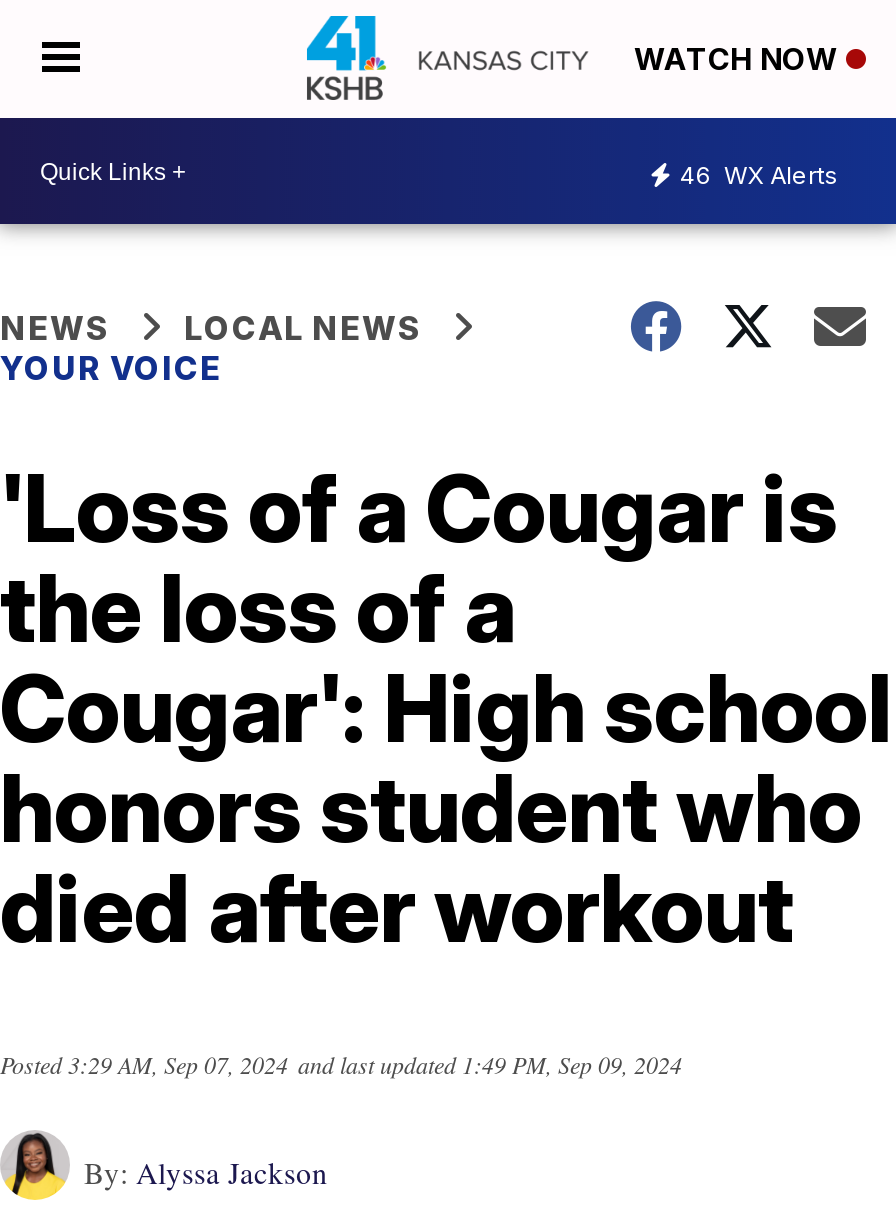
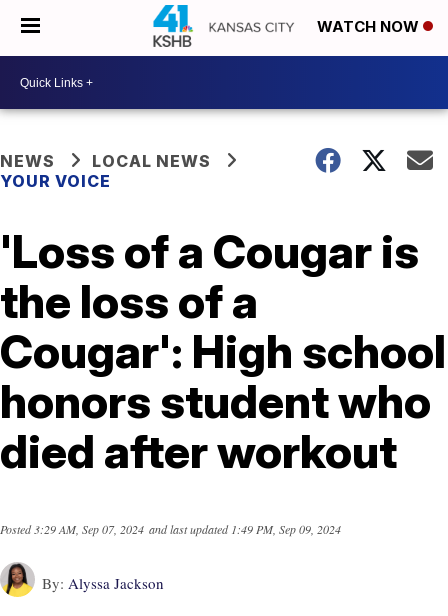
- 46 WX Alerts
